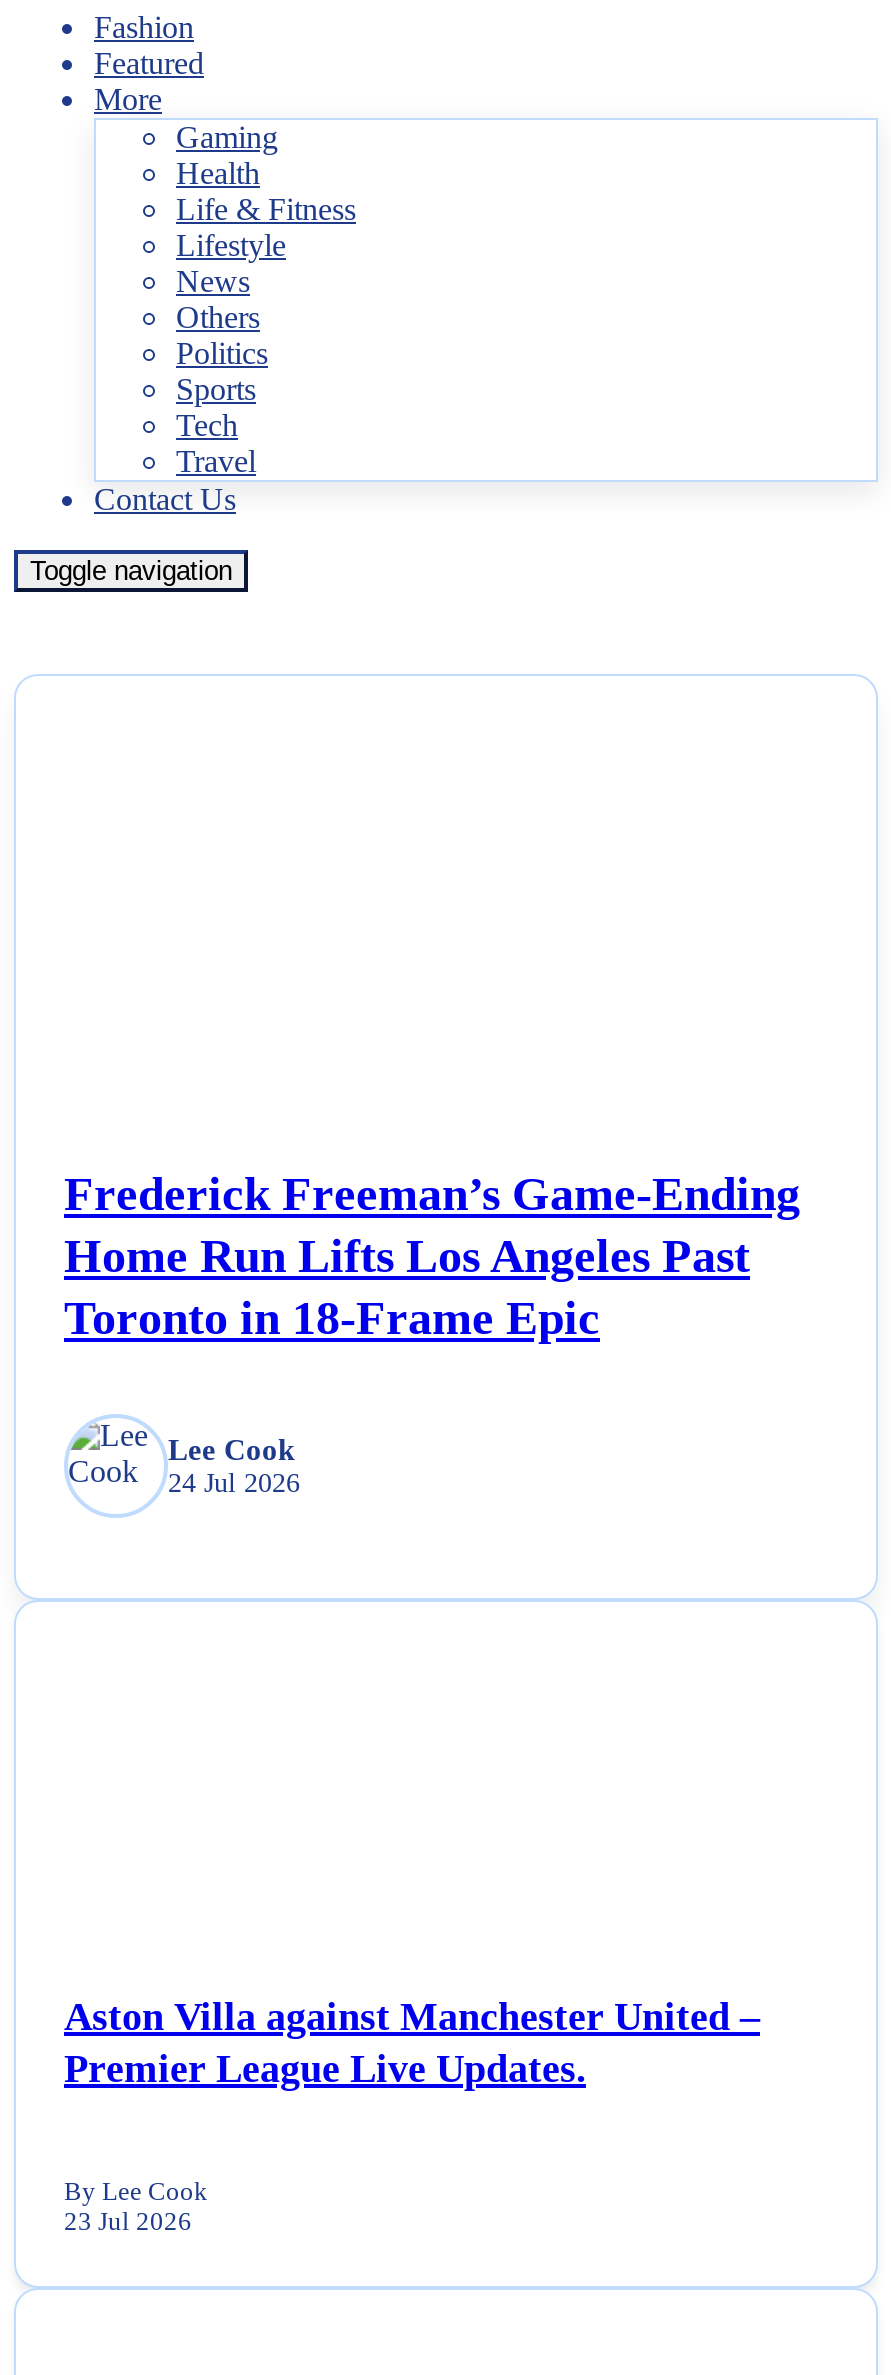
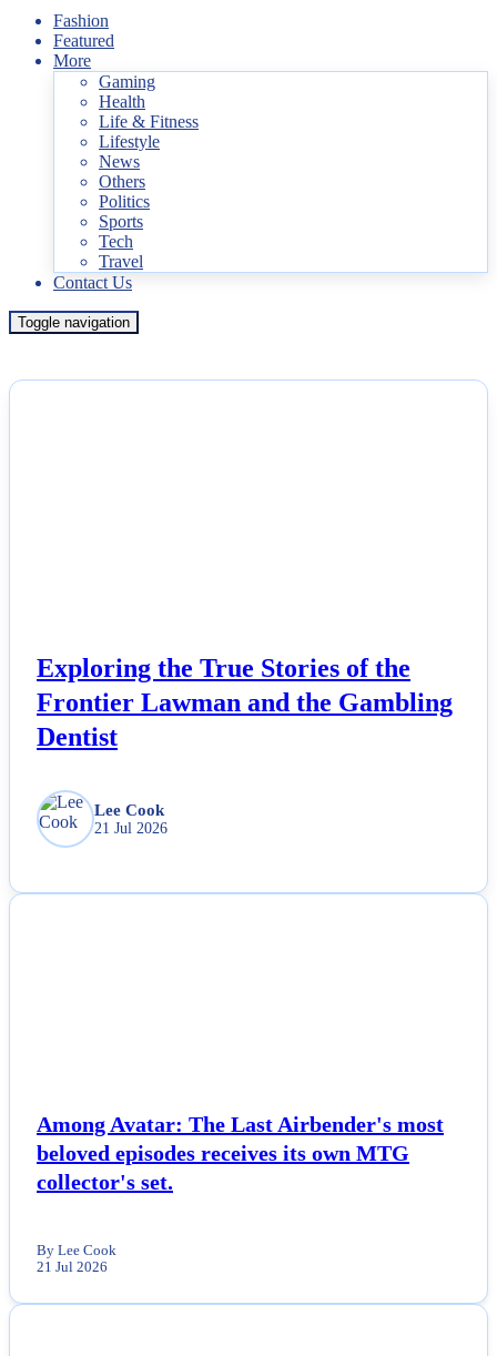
- Frederick Freeman’s Game-Ending
- Home Run Lifts Los Angeles Past
- Toronto in 18-Frame Epic
+ Exploring the True Stories of the
+ Frontier Lawman and the Gambling
+ Dentist

- 24 Jul 2026
+ 21 Jul 2026

- Aston Villa against Manchester United –
- Premier League Live Updates.
+ Among Avatar: The Last Airbender's most
+ beloved episodes receives its own MTG
+ collector's set.

- 23 Jul 2026
+ 21 Jul 2026
